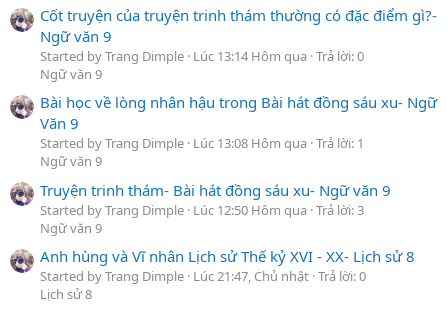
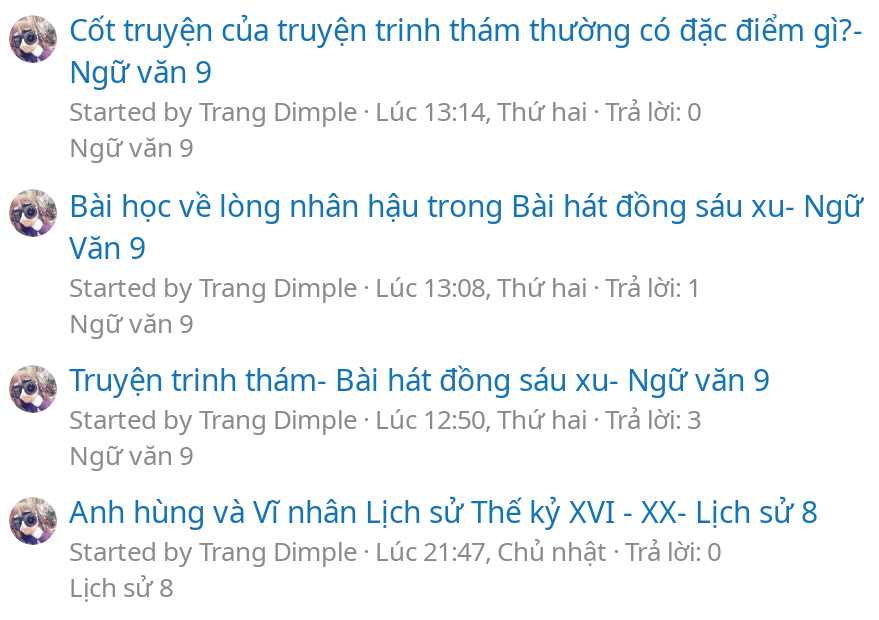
- Started by Trang Dimple Lúc 13:14 Hôm qua Trả lời: 0
+ Started by Trang Dimple Lúc 13:14, Thứ hai Trả lời: 0

- Started by Trang Dimple Lúc 13:08 Hôm qua Trả lời: 1
+ Started by Trang Dimple Lúc 13:08, Thứ hai Trả lời: 1

- Started by Trang Dimple Lúc 12:50 Hôm qua Trả lời: 3
+ Started by Trang Dimple Lúc 12:50, Thứ hai Trả lời: 3
